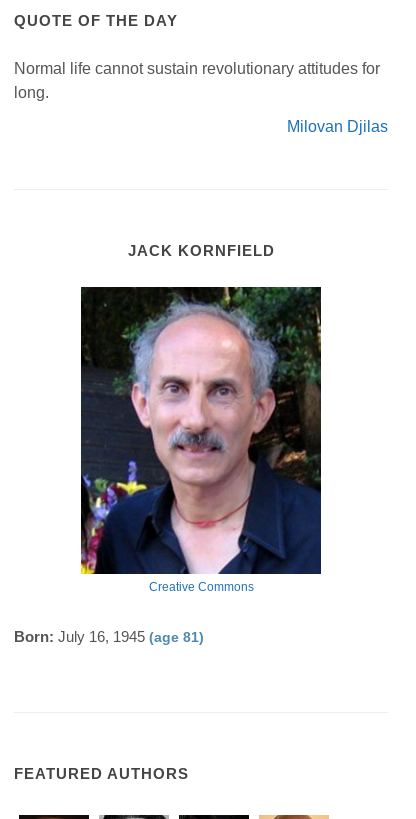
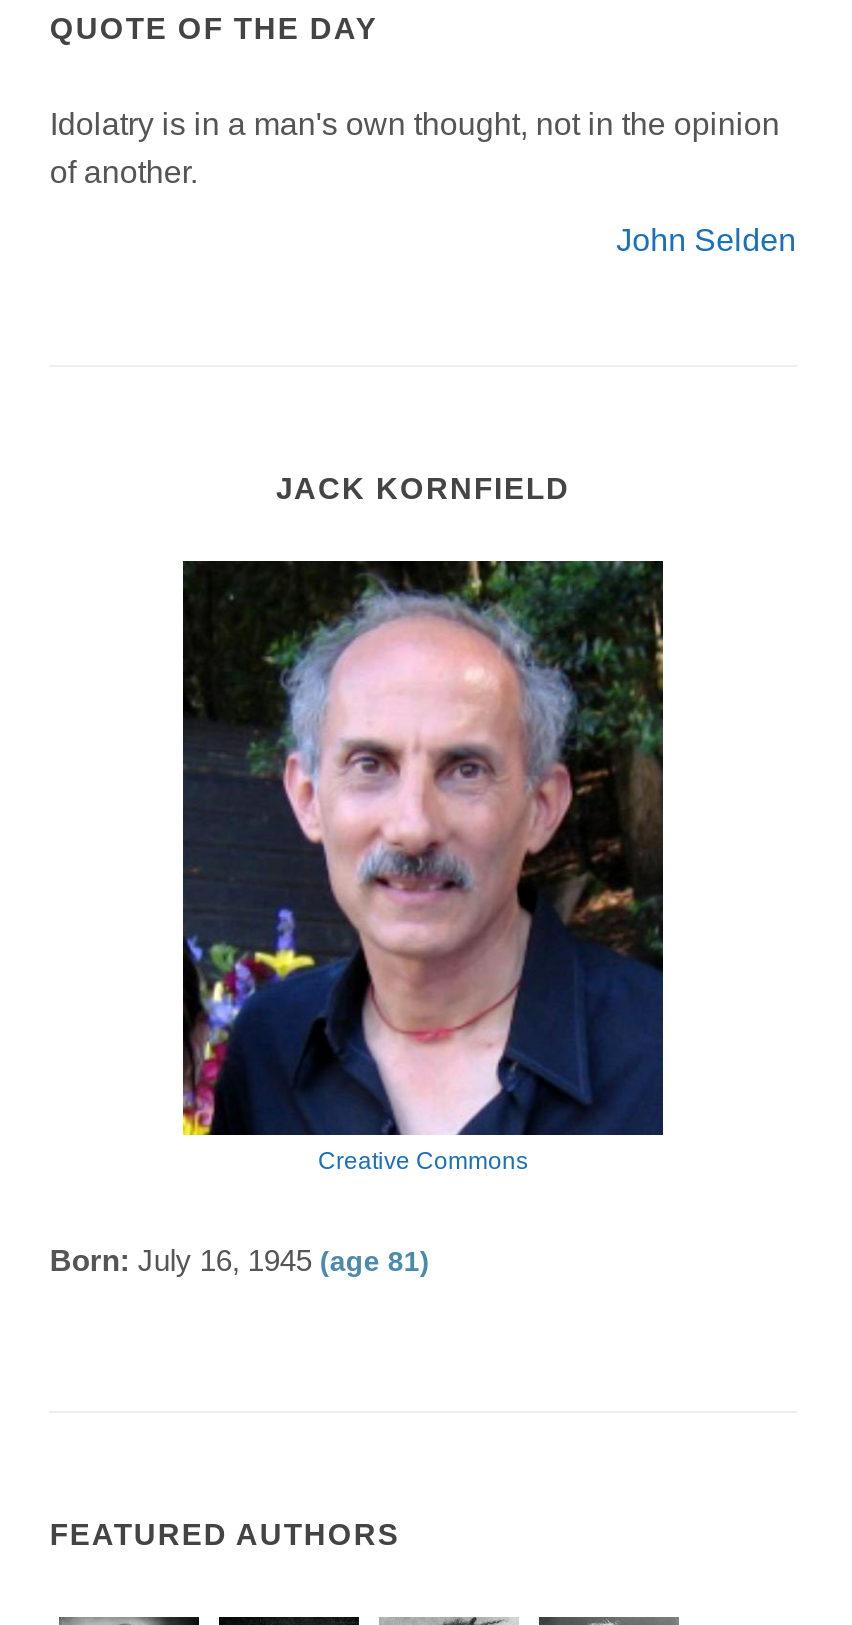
- Normal life cannot sustain revolutionary attitudes for
- long.
+ Idolatry is in a man's own thought, not in the opinion
+ of another.

- Milovan Djilas
+ John Selden
